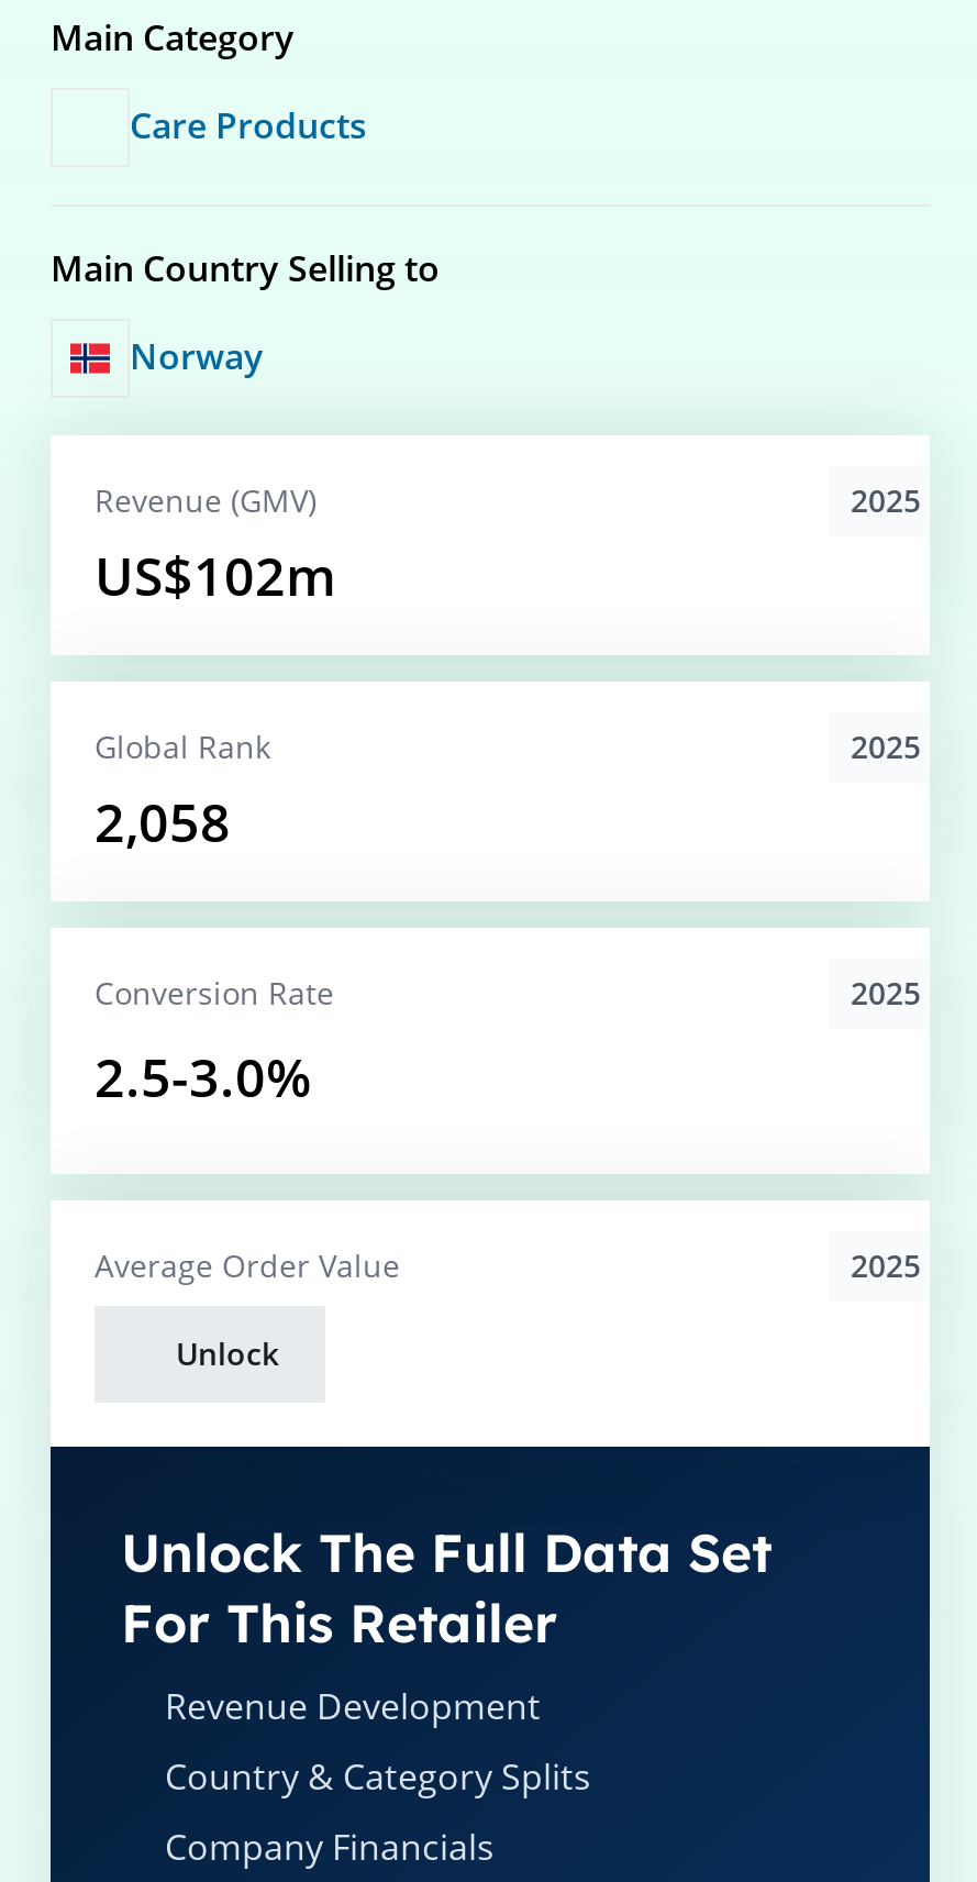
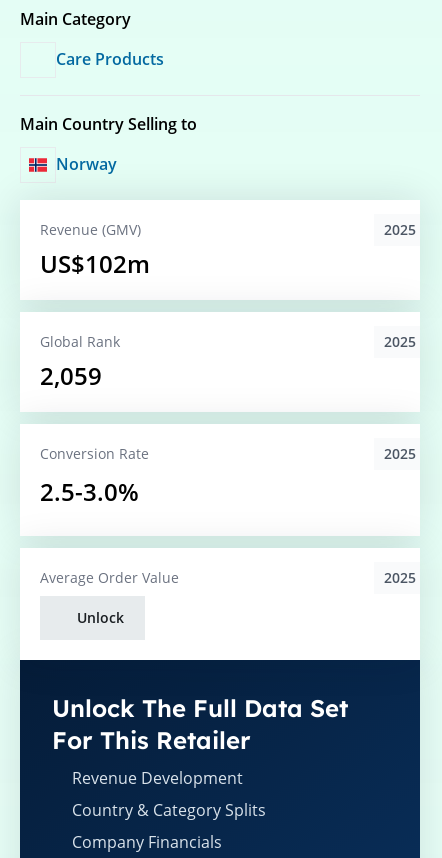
- 2,058
+ 2,059
